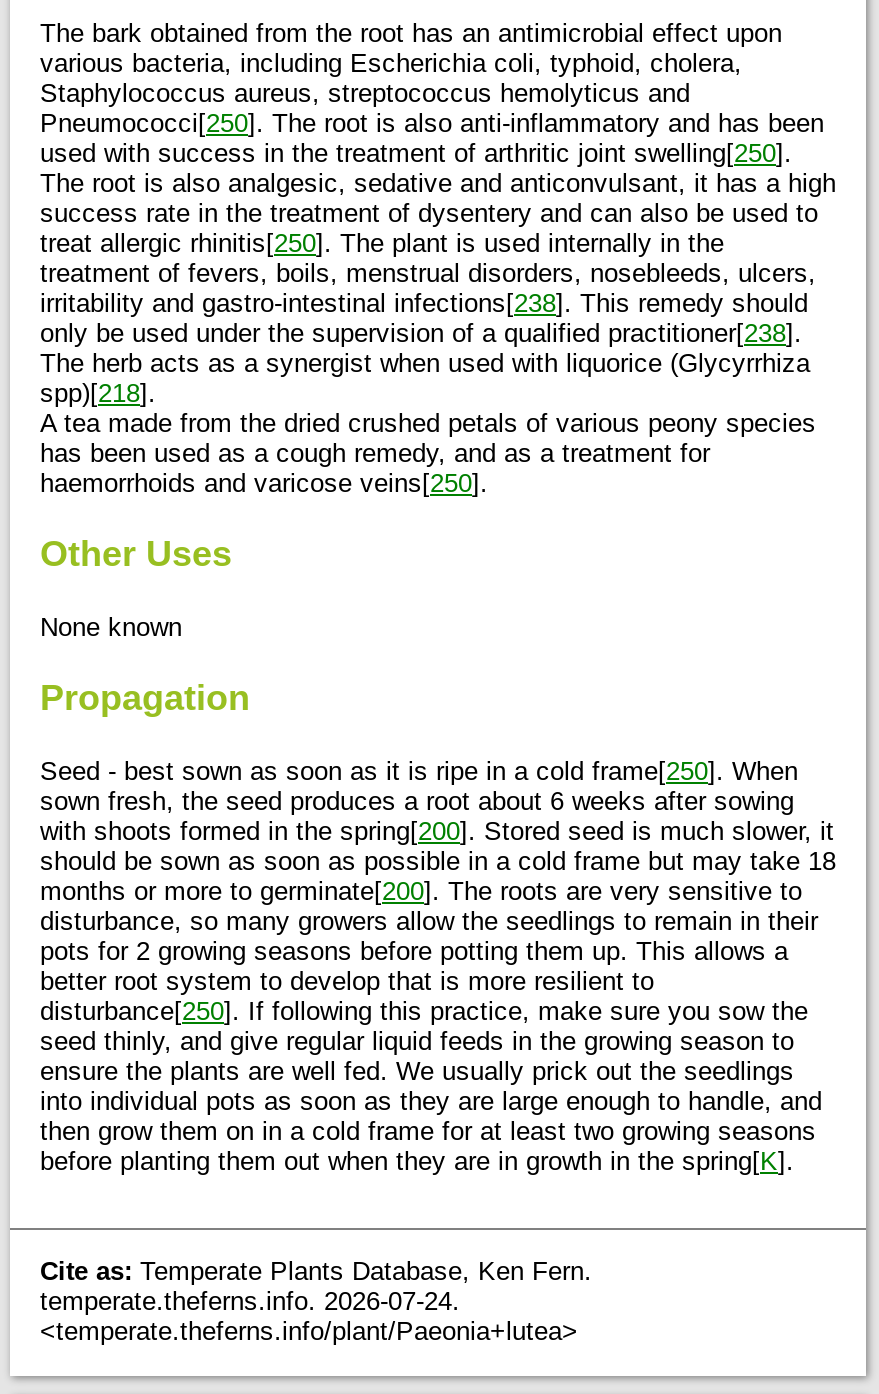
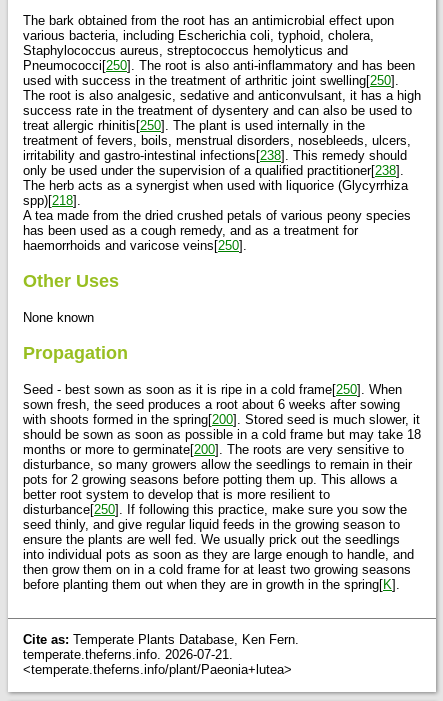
- temperate.theferns.info. 2026-07-24.
+ temperate.theferns.info. 2026-07-21.
